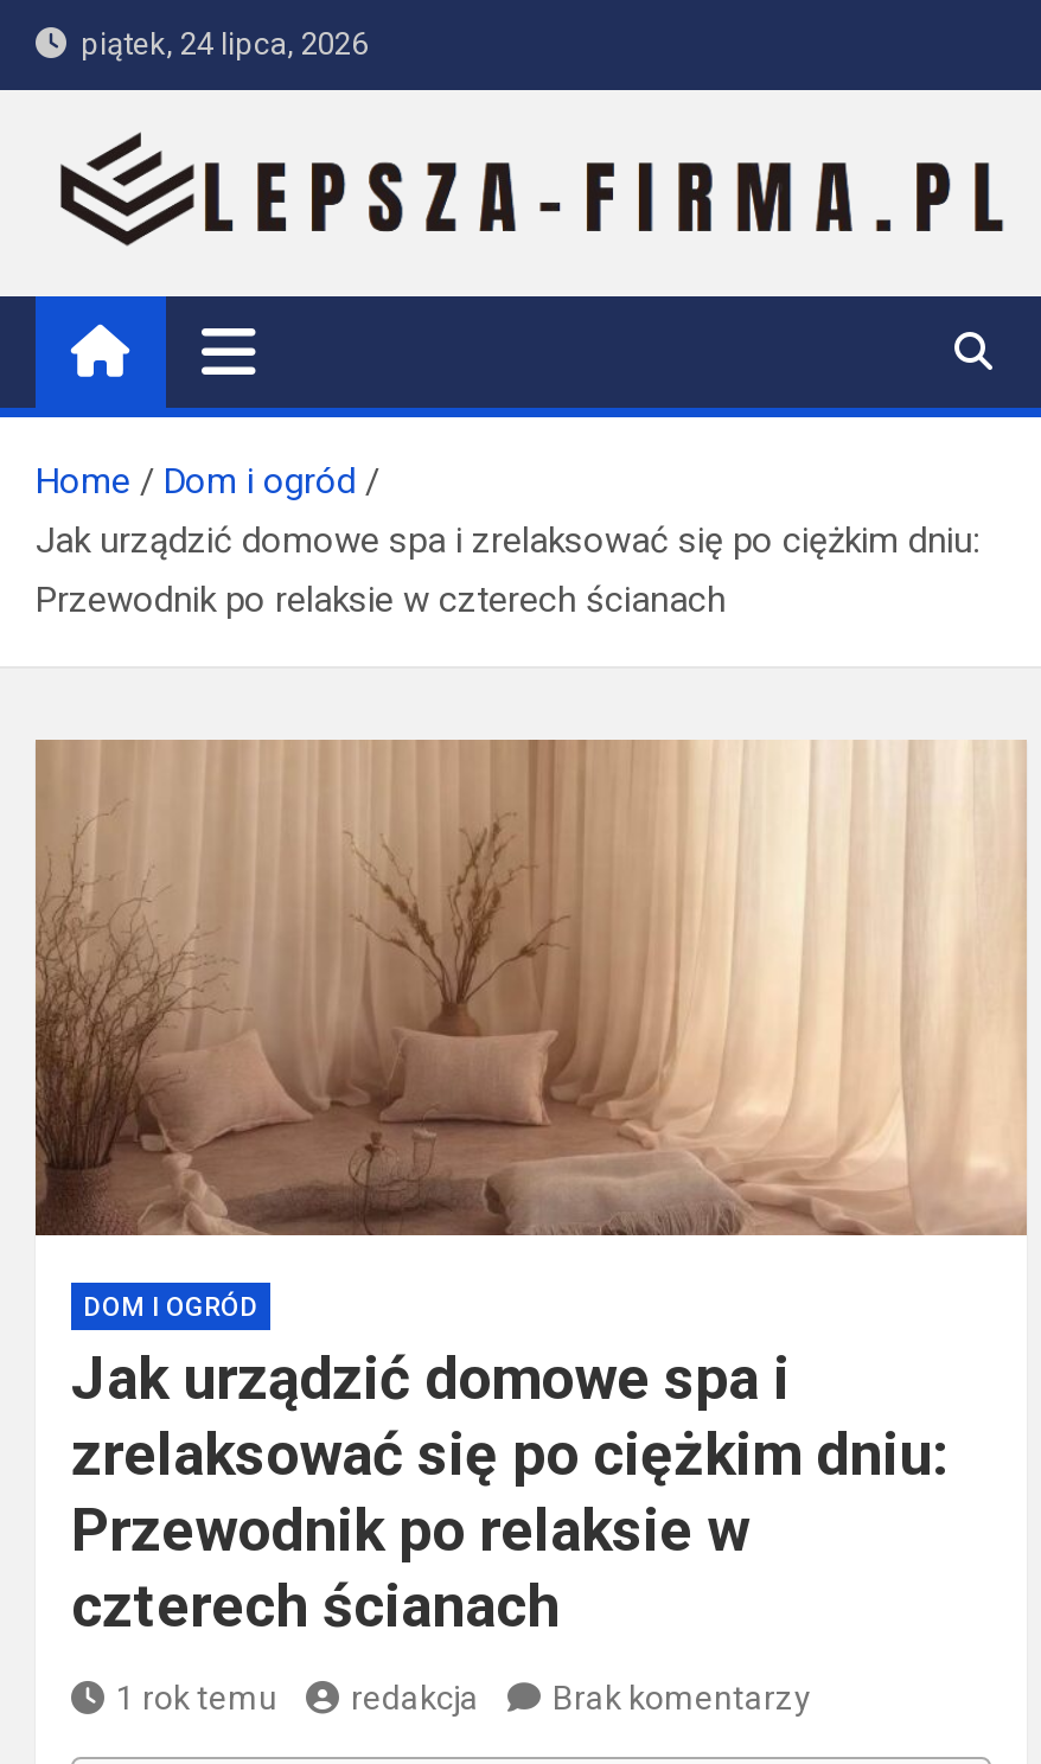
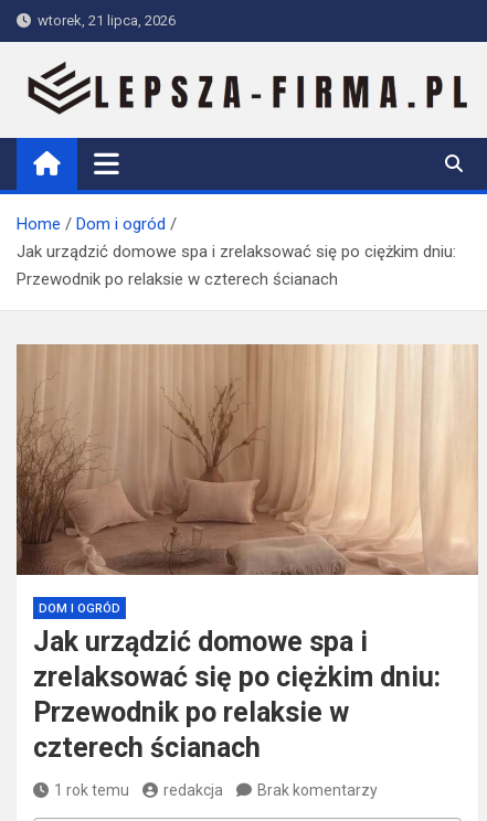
- piątek, 24 lipca, 2026
+ wtorek, 21 lipca, 2026
